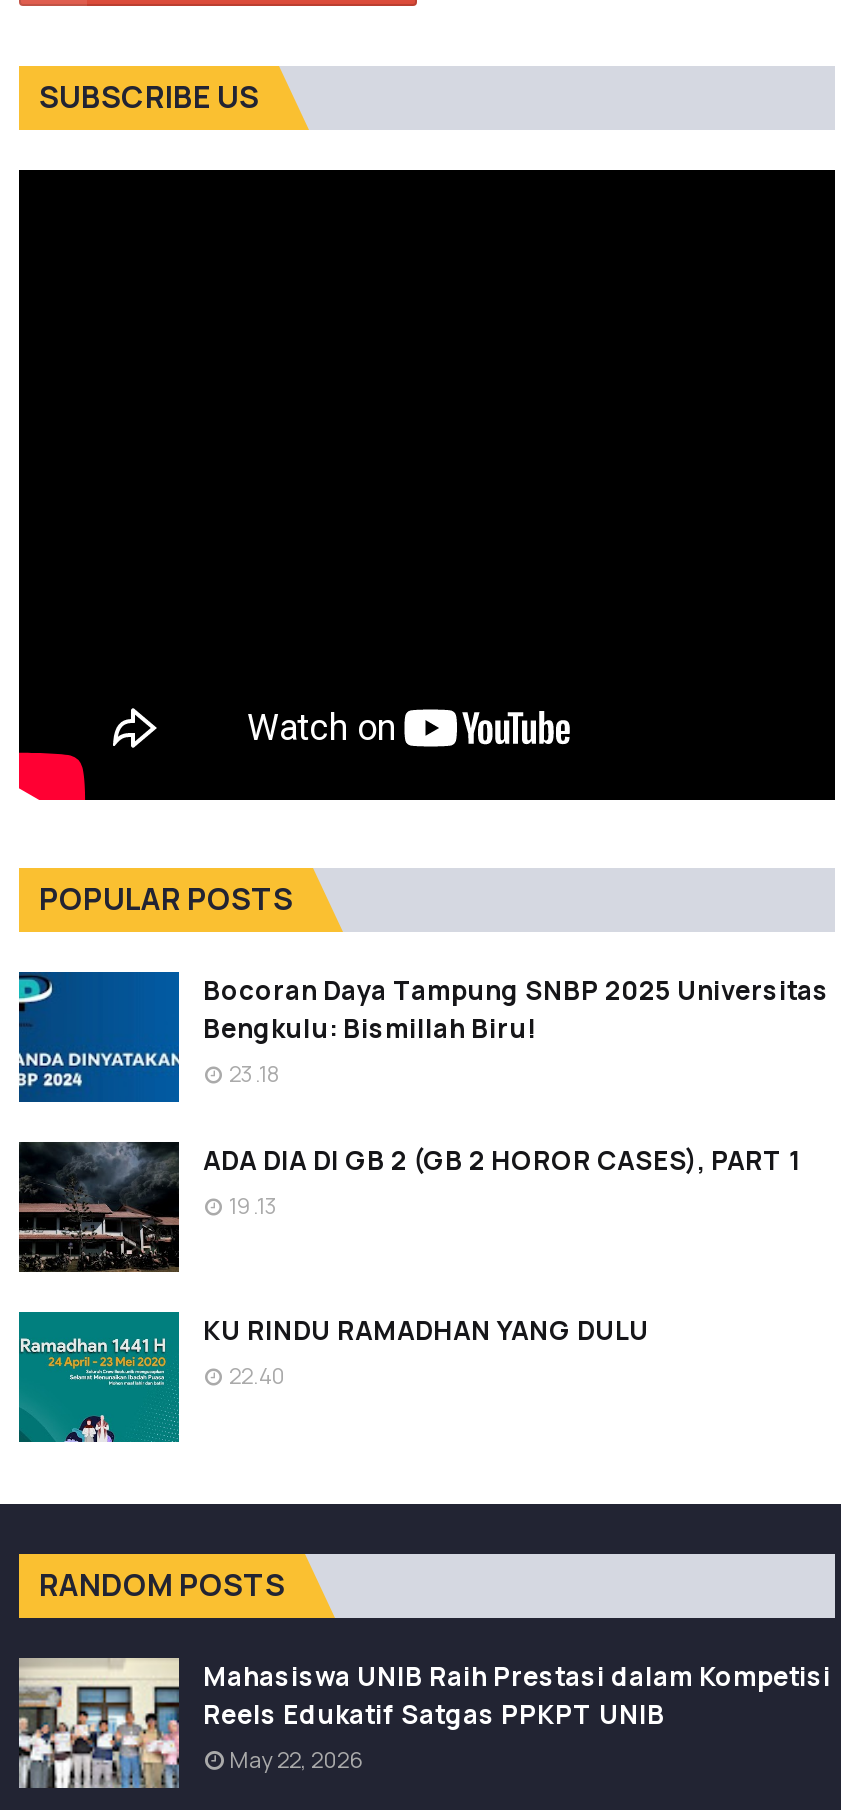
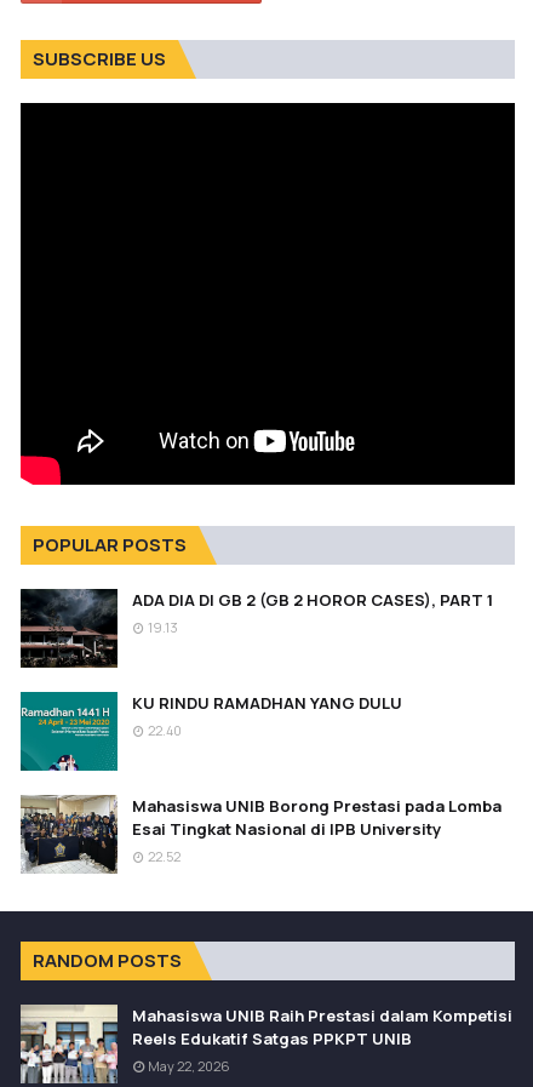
- [image]
- Bocoran Daya Tampung SNBP 2025 Universitas
- Bengkulu: Bismillah Biru!
- 23.18

moved up: [image] | ADA DIA DI GB 2 (GB 2 HOROR CASES), PART 1 | 19.13 | KU RINDU RAMADHAN YANG DULU | 22.40

+ [image]
+ Mahasiswa UNIB Borong Prestasi pada Lomba
+ Esai Tingkat Nasional di IPB University
+ 22.52
